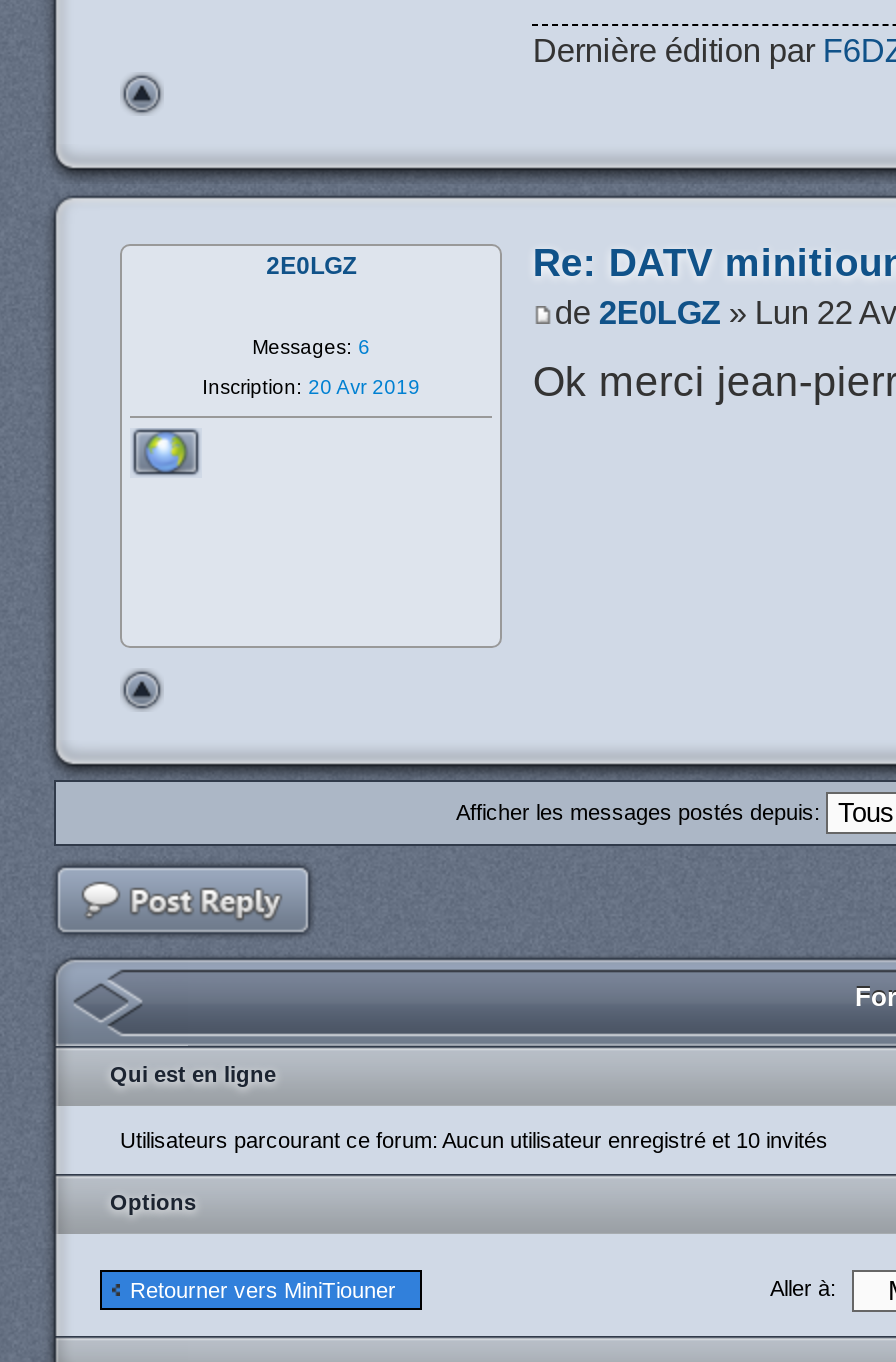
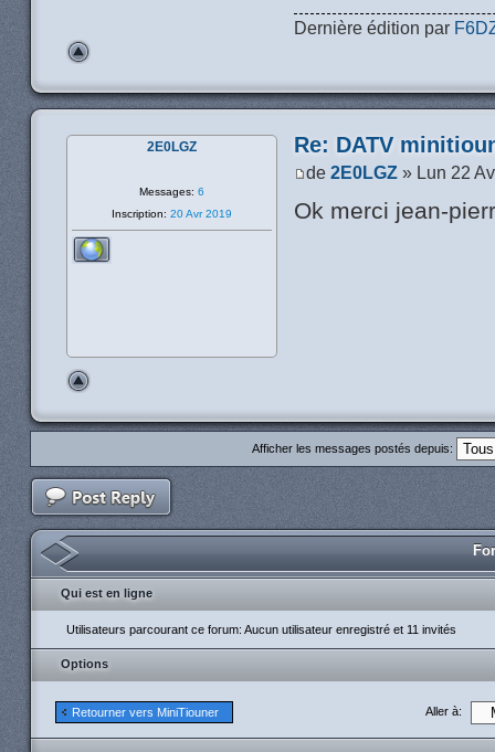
- Utilisateurs parcourant ce forum: Aucun utilisateur enregistré et 10 invités
+ Utilisateurs parcourant ce forum: Aucun utilisateur enregistré et 11 invités
